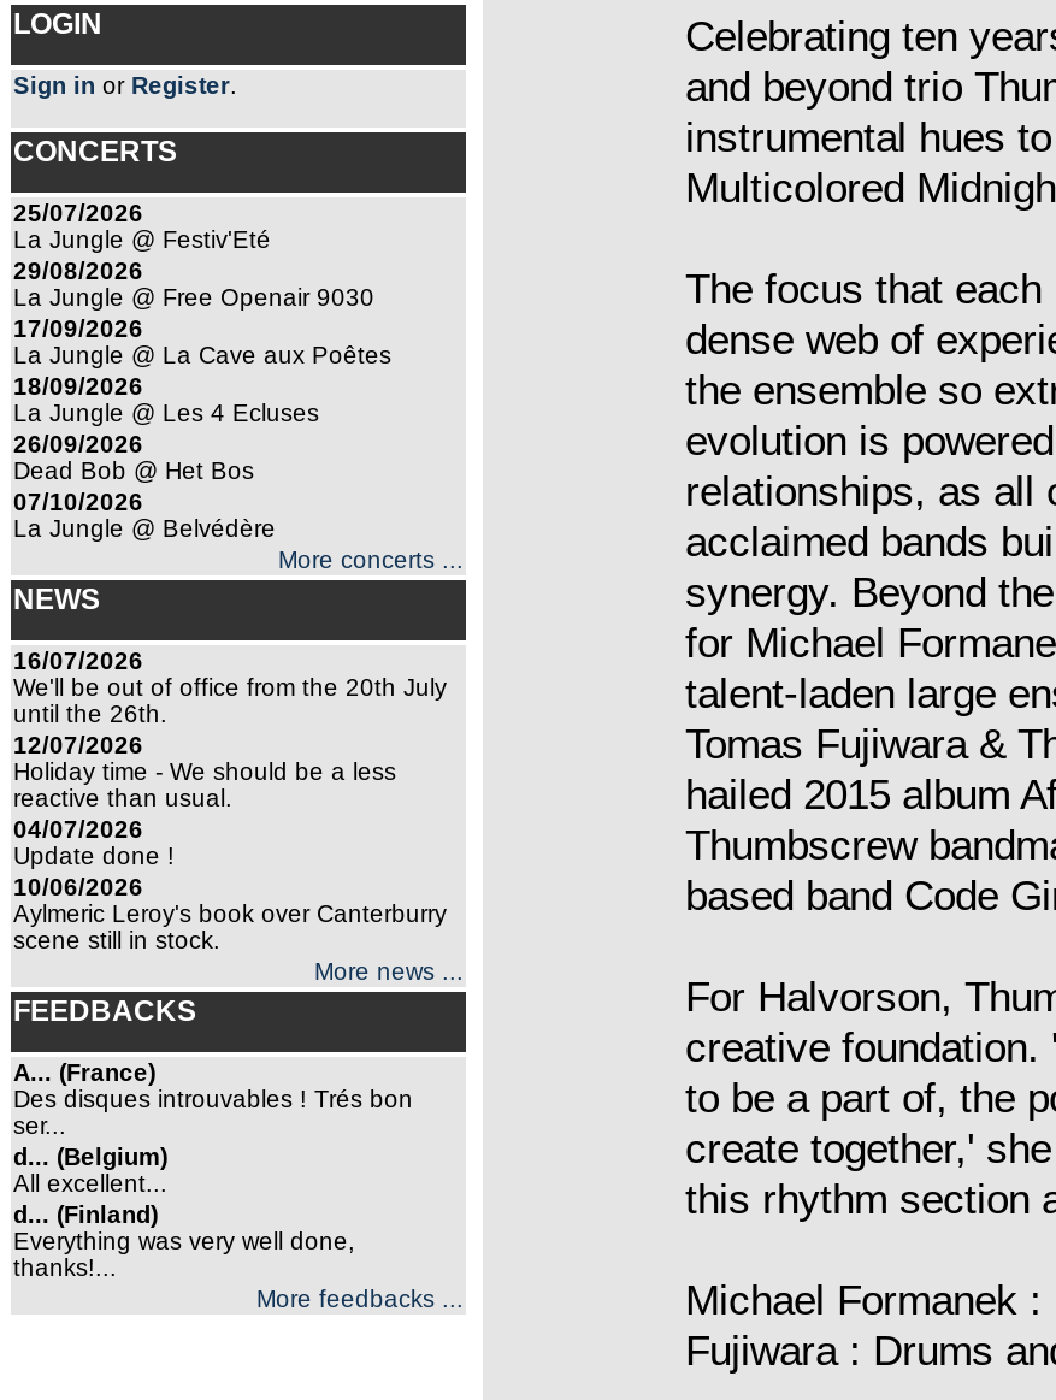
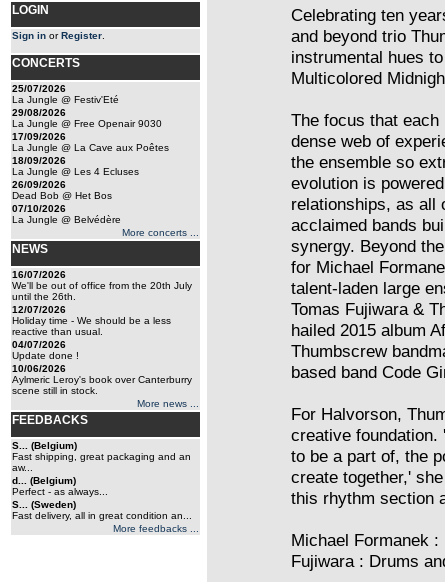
- A... (France)
- Des disques introuvables ! Trés bon
- ser...
+ S... (Belgium)
+ Fast shipping, great packaging and an
+ aw...

- All excellent...
- d... (Finland)
- Everything was very well done,
- thanks!...
+ Perfect - as always...
+ S... (Sweden)
+ Fast delivery, all in great condition an...
